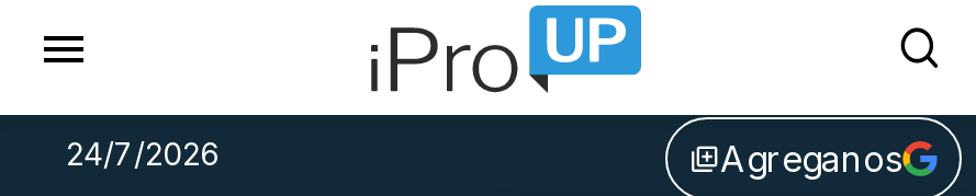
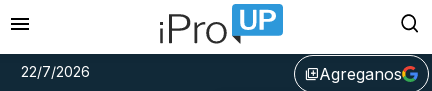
- 24/7/2026
+ 22/7/2026
